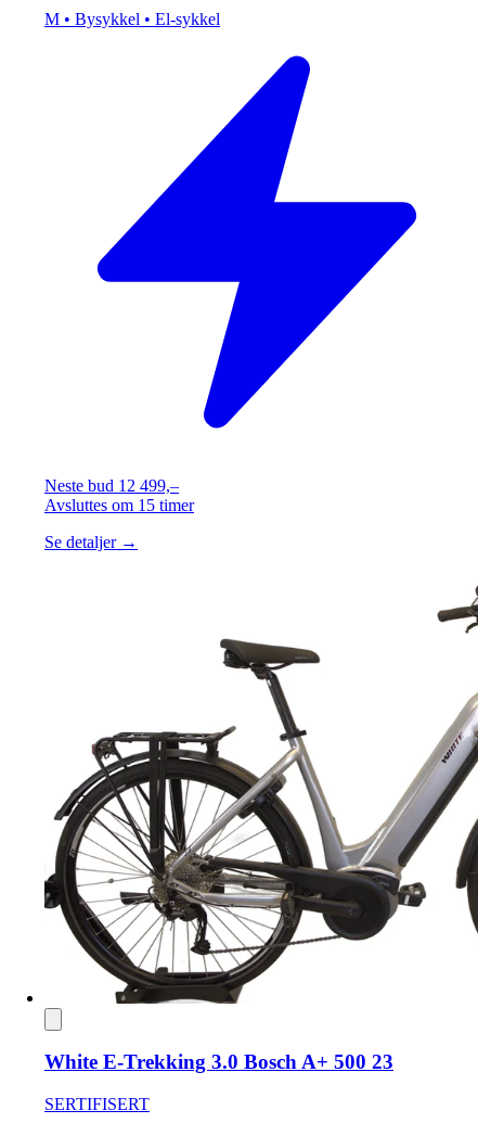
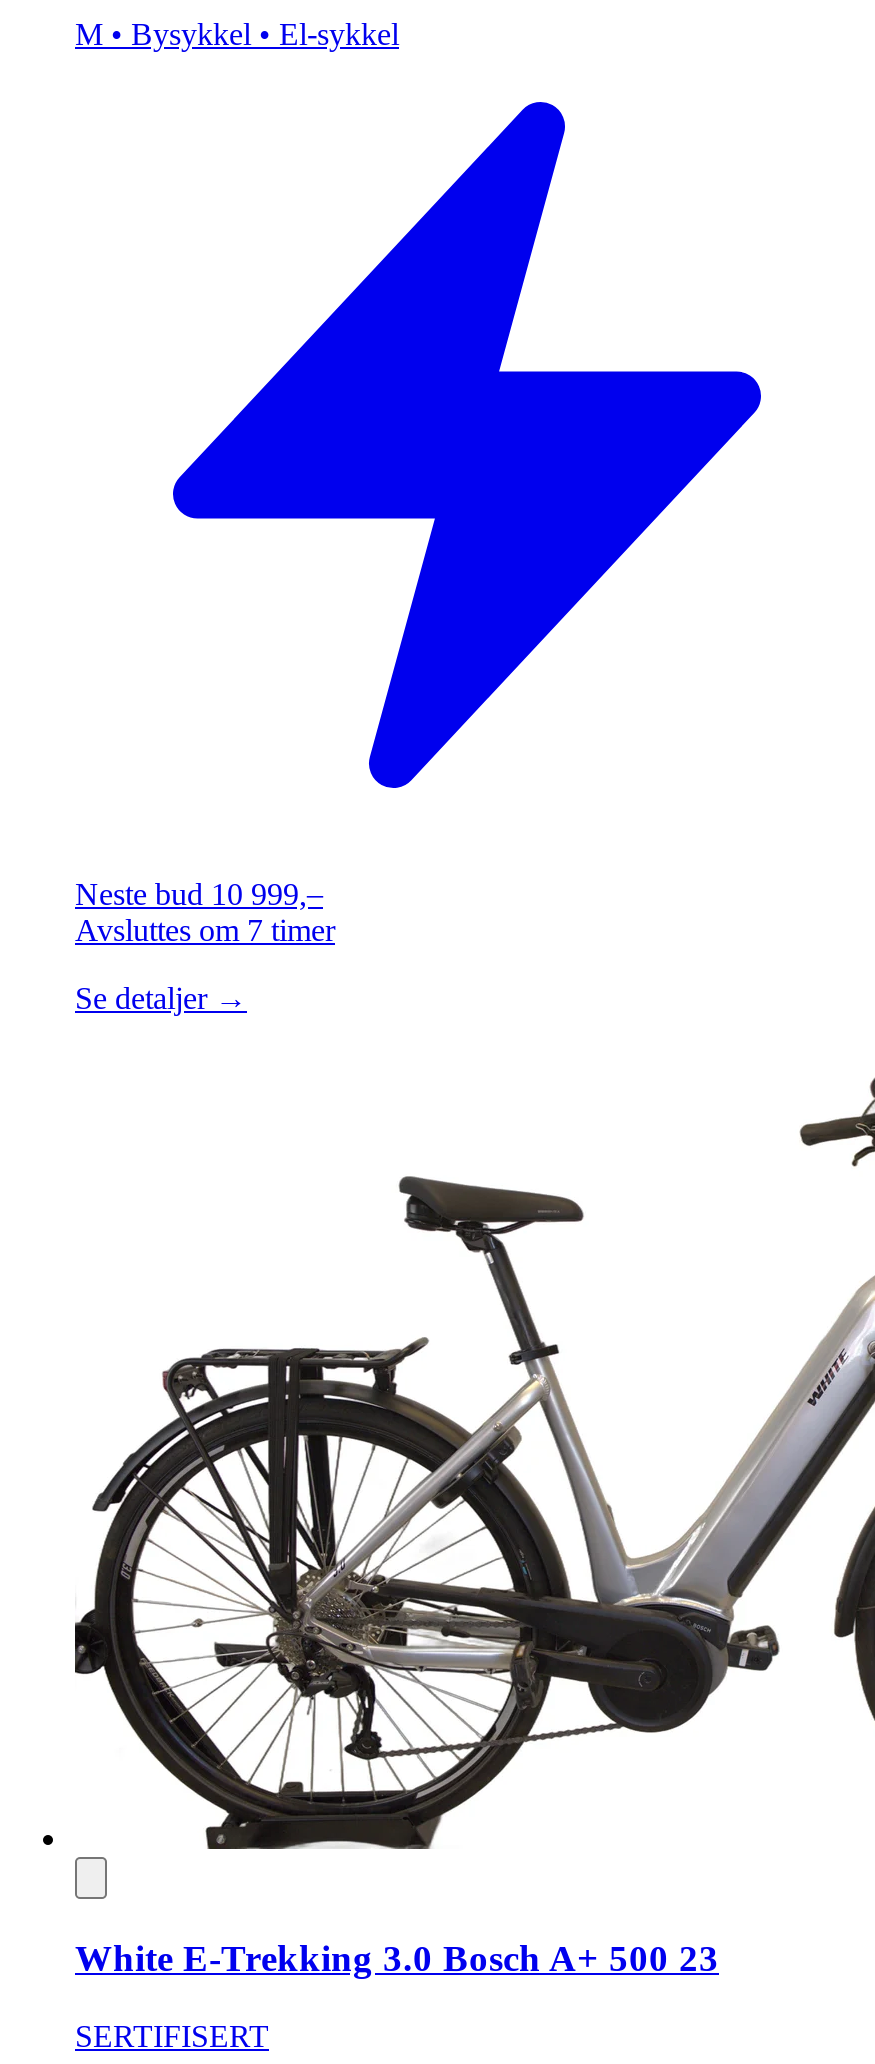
- Neste bud 12 499,–
+ Neste bud 10 999,–

- Avsluttes om 15 timer
+ Avsluttes om 7 timer
